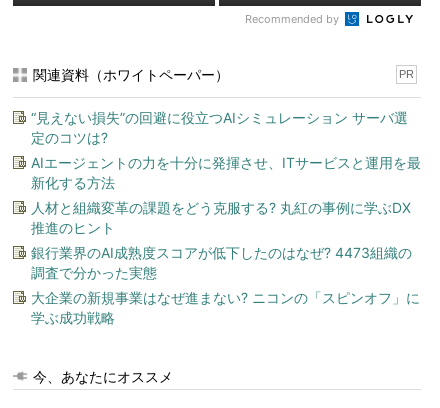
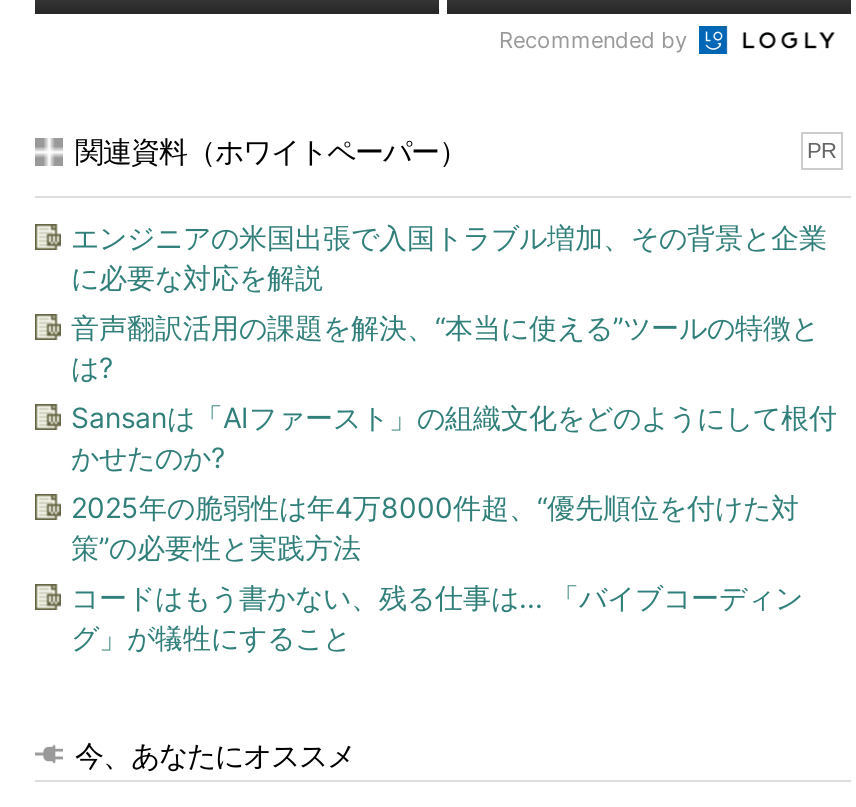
- “見えない損失”の回避に役立つAIシミュレーション サーバ選
- 定のコツは?
+ エンジニアの米国出張で入国トラブル増加、その背景と企業
+ に必要な対応を解説

- AIエージェントの力を十分に発揮させ、ITサービスと運用を最
- 新化する方法
+ 音声翻訳活用の課題を解決、“本当に使える”ツールの特徴と
+ は?

- 人材と組織変革の課題をどう克服する? 丸紅の事例に学ぶDX
- 推進のヒント
+ Sansanは「AIファースト」の組織文化をどのようにして根付
+ かせたのか?

- 銀行業界のAI成熟度スコアが低下したのはなぜ? 4473組織の
- 調査で分かった実態
+ 2025年の脆弱性は年4万8000件超、“優先順位を付けた対
+ 策”の必要性と実践方法

- 大企業の新規事業はなぜ進まない? ニコンの「スピンオフ」に
- 学ぶ成功戦略
+ コードはもう書かない、残る仕事は... 「バイブコーディン
+ グ」が犠牲にすること
